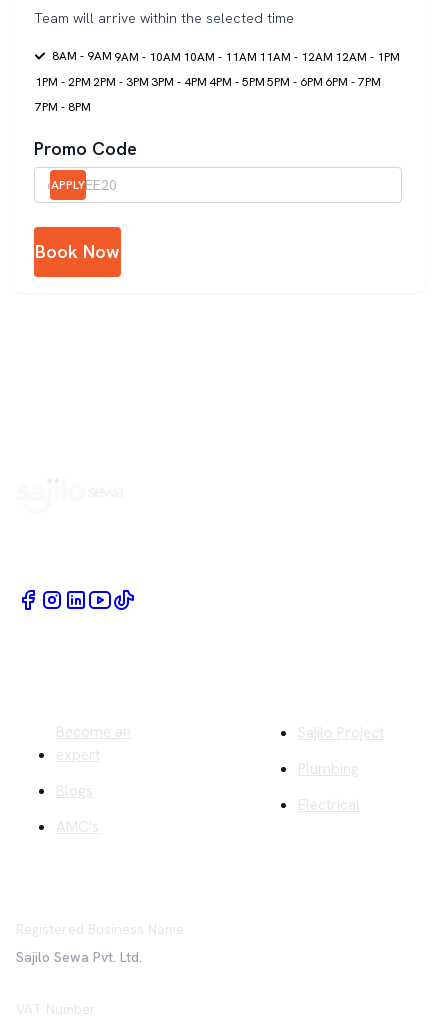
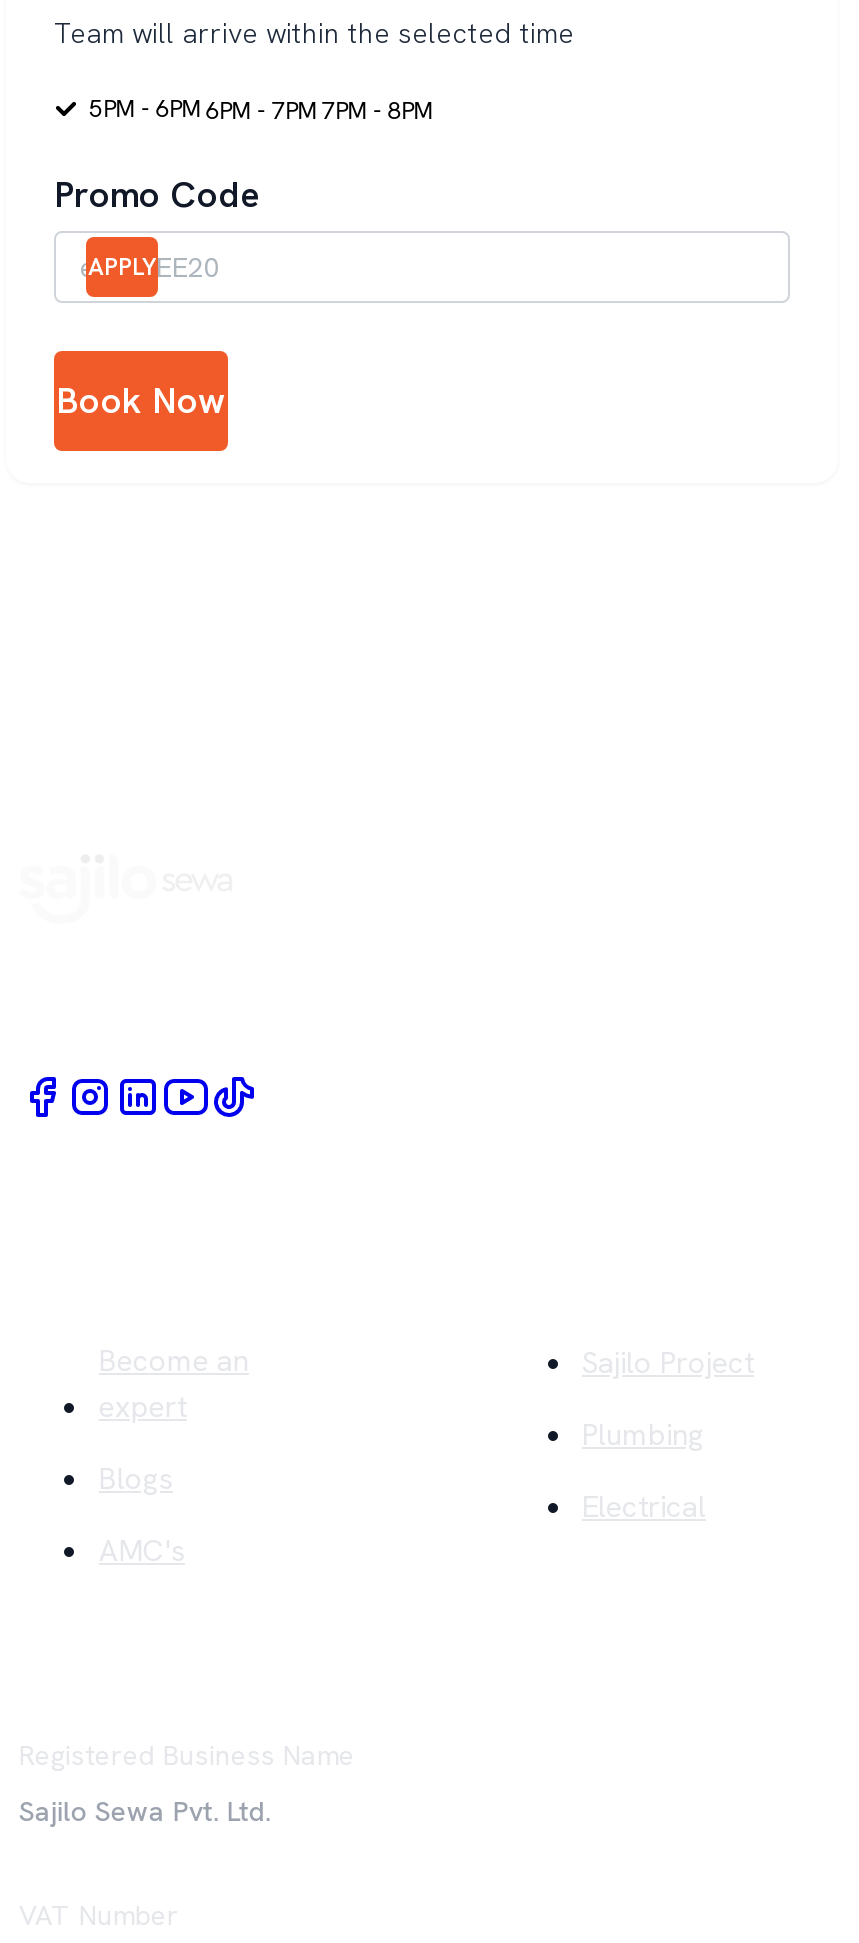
- 8AM - 9AM 9AM - 10AM 10AM - 11AM 11AM - 12AM 12AM - 1PM
- 1PM - 2PM 2PM - 3PM 3PM - 4PM 4PM - 5PM 5PM - 6PM 6PM - 7PM
- 7PM - 8PM
+ 5PM - 6PM 6PM - 7PM 7PM - 8PM
